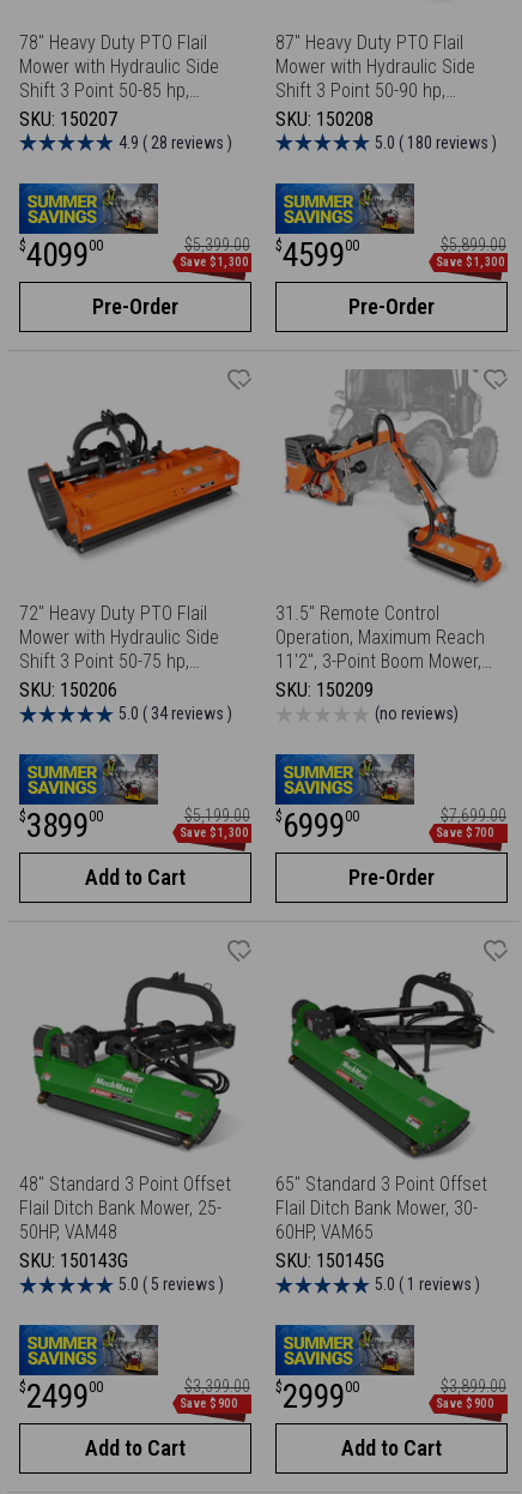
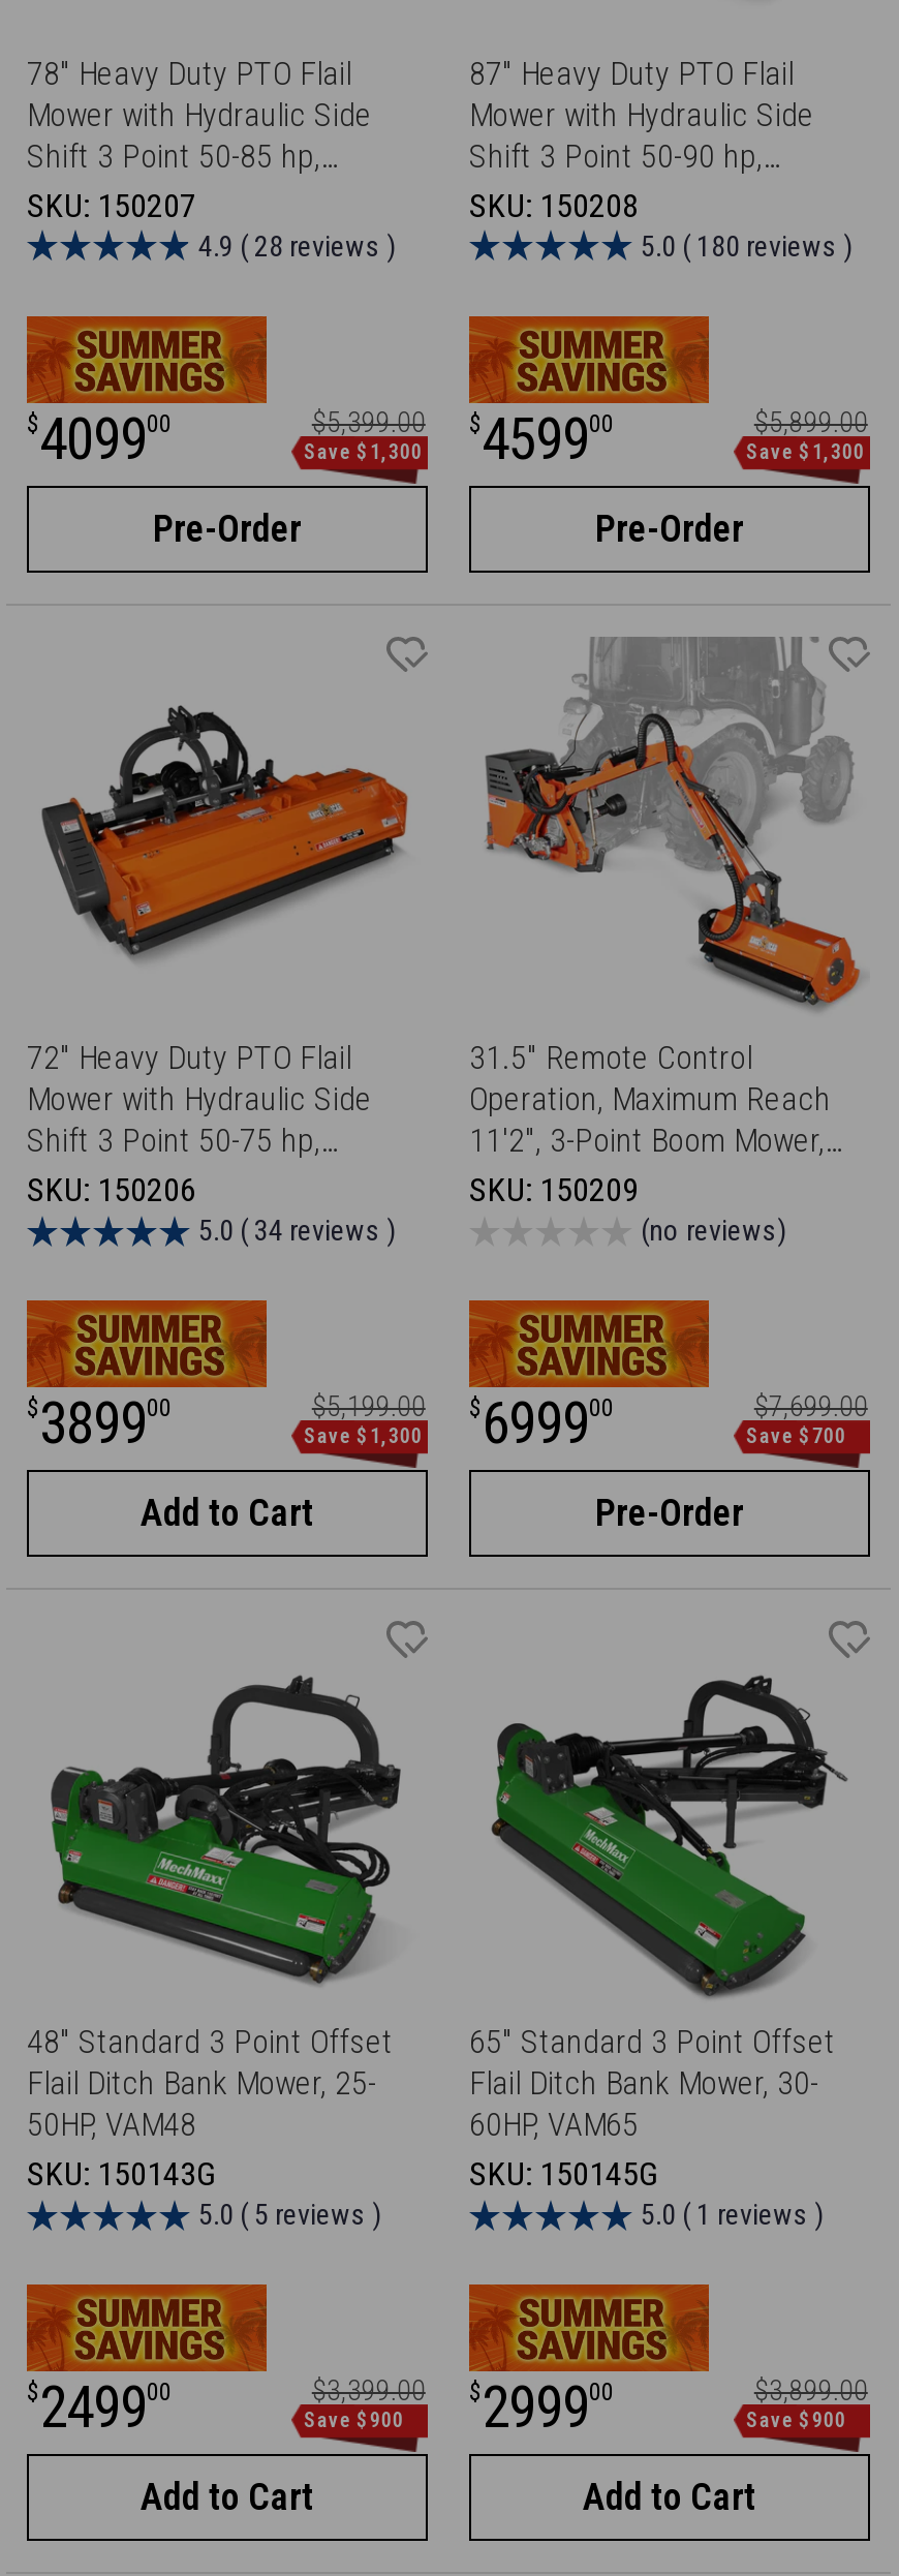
- [image]
+ [image]

- [image]
+ [image]

- [image]
+ [image]

- [image]
+ [image]

- [image]
+ [image]

- [image]
+ [image]
